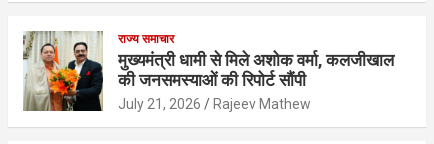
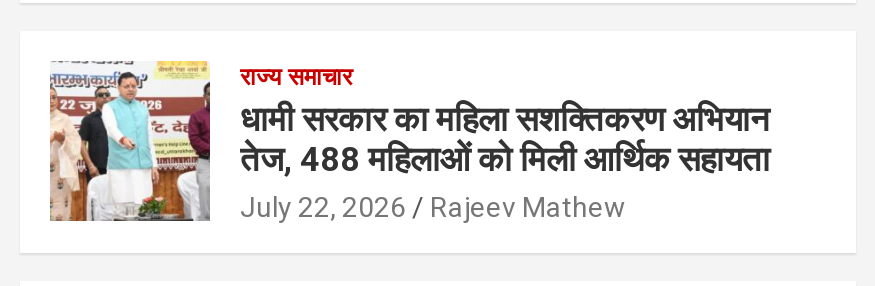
- [image]
- मुख्यमंत्री धामी से मिले अशोक वर्मा, कलजीखाल
- की जनसमस्याओं की रिपोर्ट सौंपी
- July 21, 2026
+ [image]
+ धामी सरकार का महिला सशक्तिकरण अभियान
+ तेज, 488 महिलाओं को मिली आर्थिक सहायता
+ July 22, 2026
